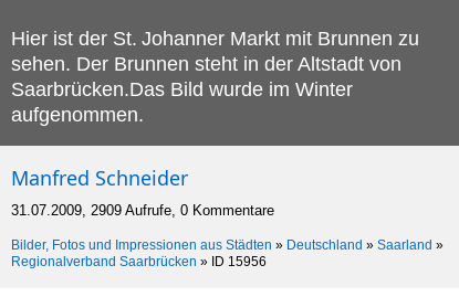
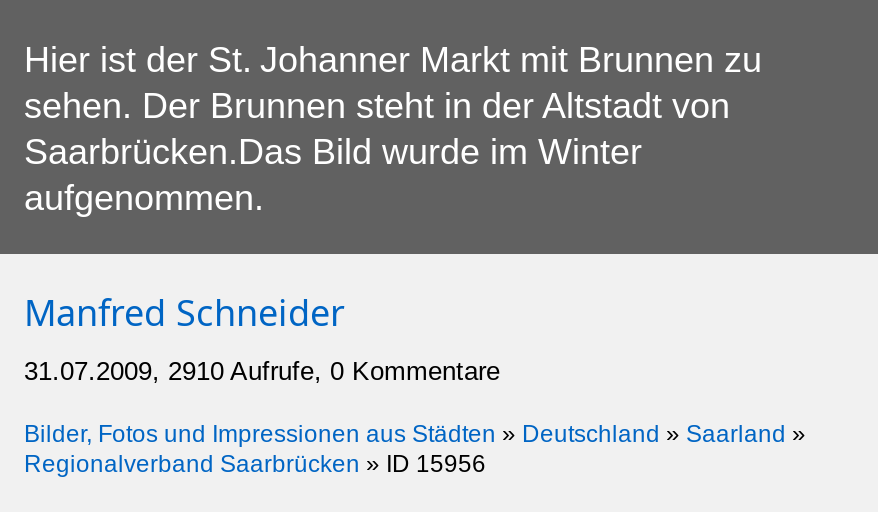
- 31.07.2009, 2909 Aufrufe, 0 Kommentare
+ 31.07.2009, 2910 Aufrufe, 0 Kommentare
